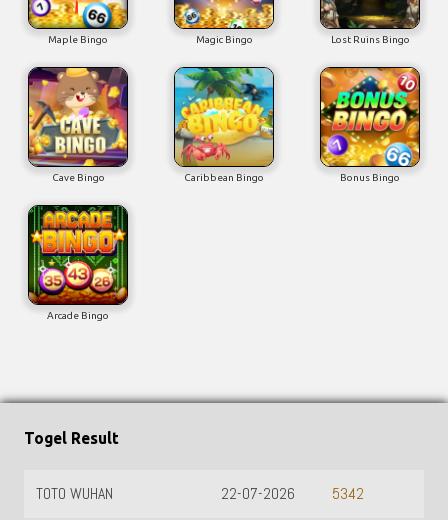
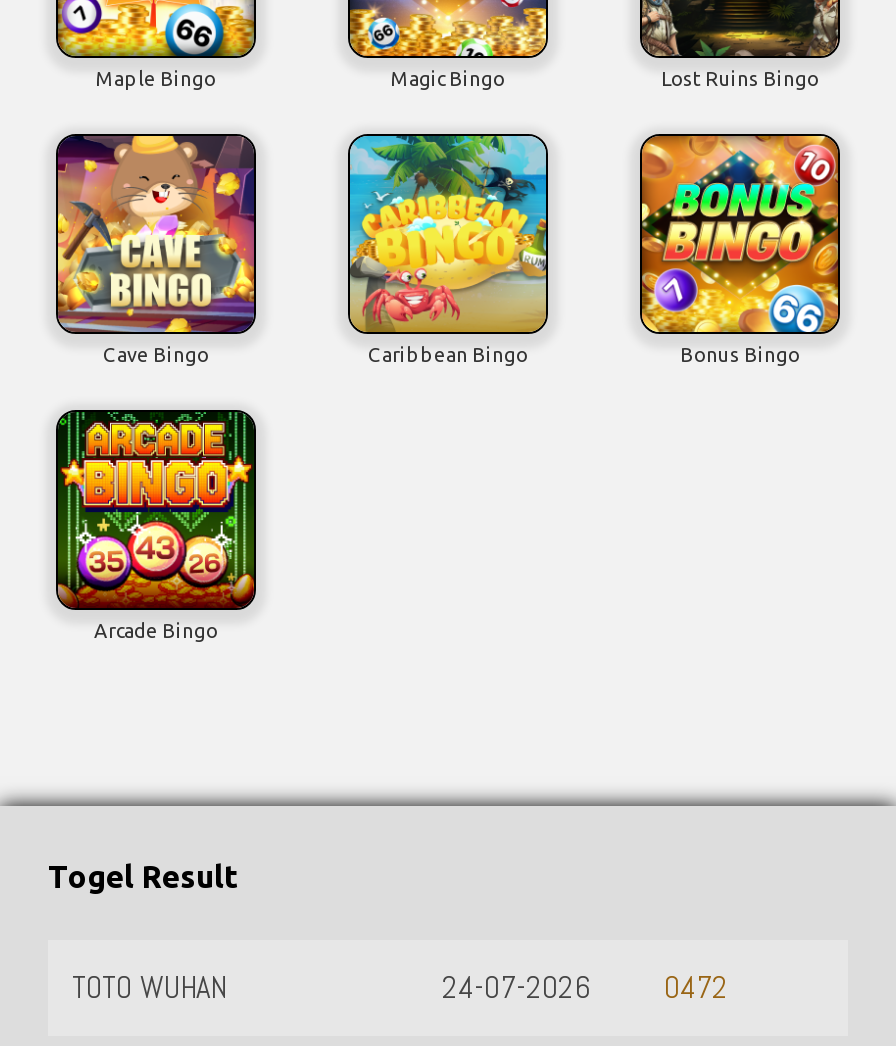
- 22-07-2026
+ 24-07-2026

- 5342
+ 0472
